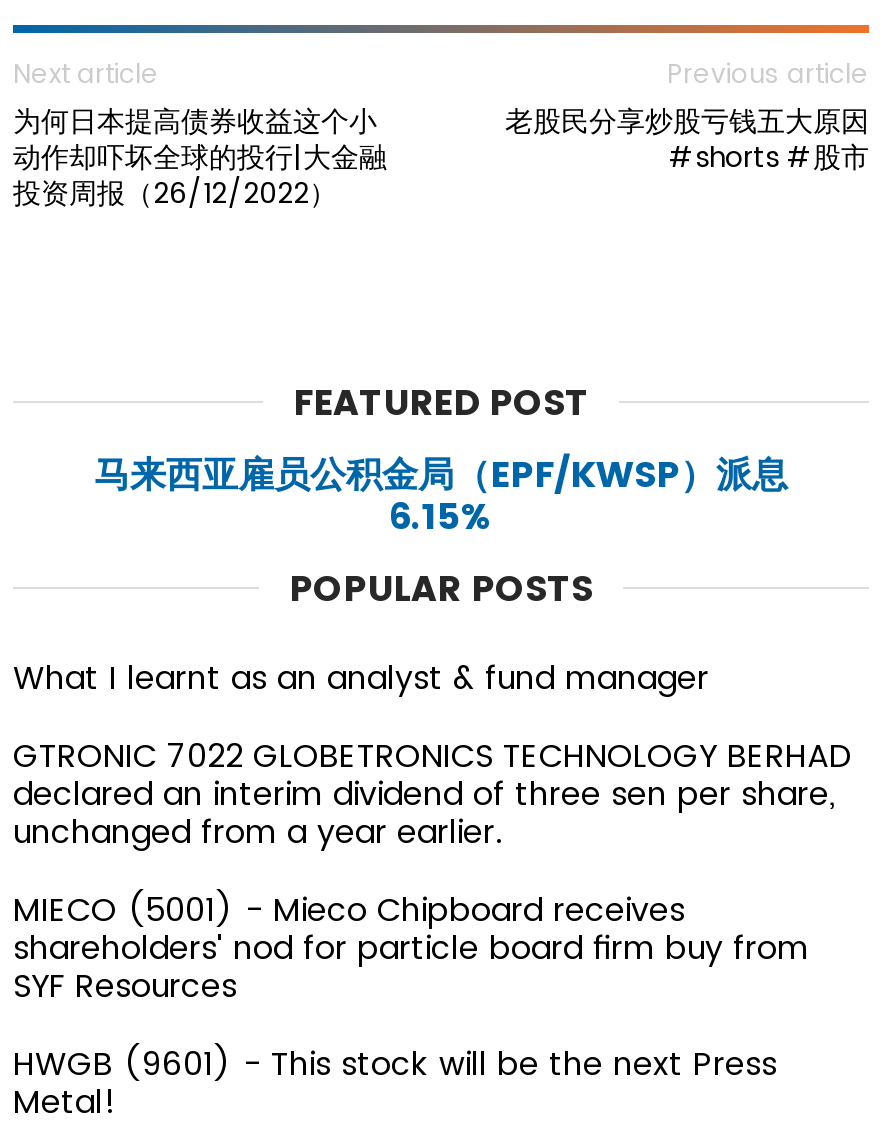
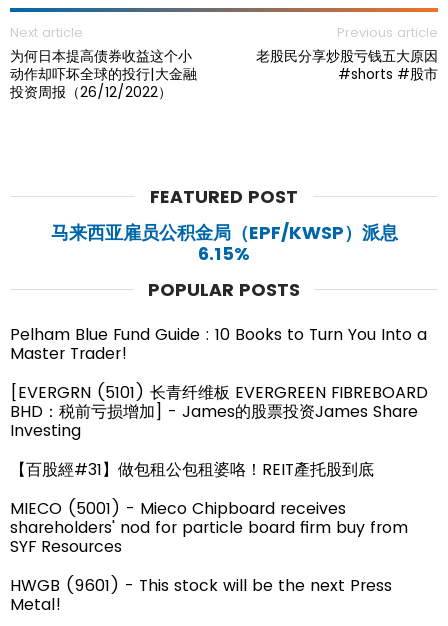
- What I learnt as an analyst & fund manager
- GTRONIC 7022 GLOBETRONICS TECHNOLOGY BERHAD
- declared an interim dividend of three sen per share,
- unchanged from a year earlier.
+ Pelham Blue Fund Guide : 10 Books to Turn You Into a
+ Master Trader!
+ [EVERGRN (5101) 长青纤维板 EVERGREEN FIBREBOARD
+ BHD：税前亏损增加] - James的股票投资James Share
+ Investing
+ 【百股經#31】做包租公包租婆咯！REIT產托股到底
